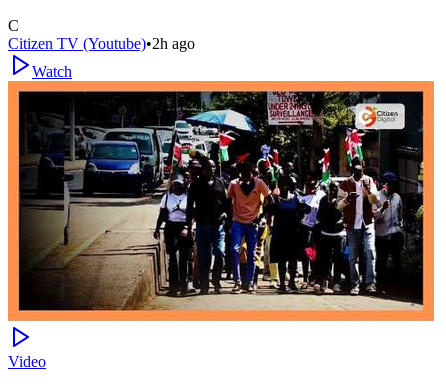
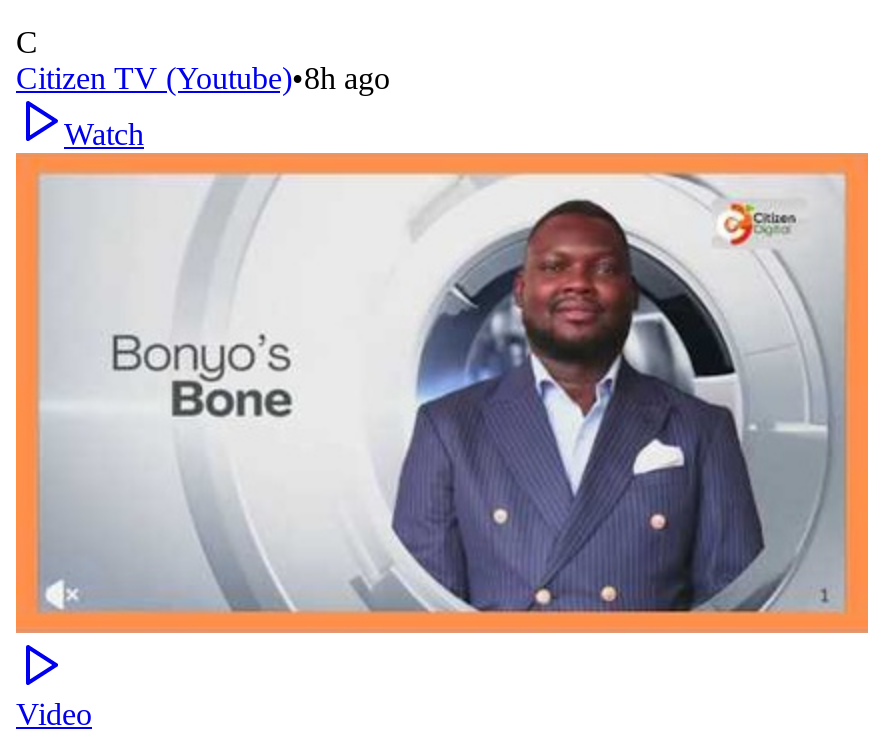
- Citizen TV (Youtube)•2h ago
+ Citizen TV (Youtube)•8h ago

- [image]
+ [image]
